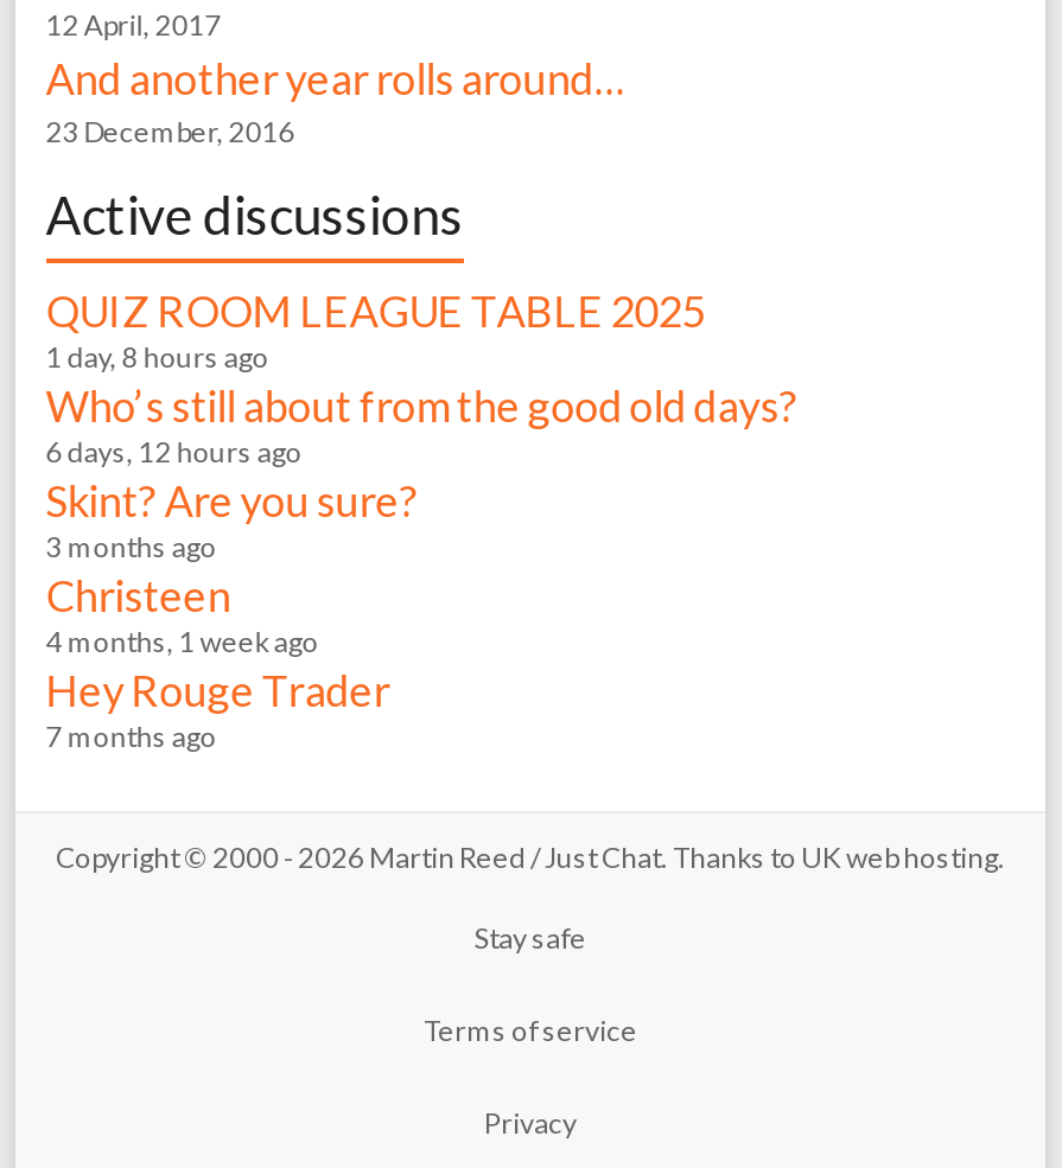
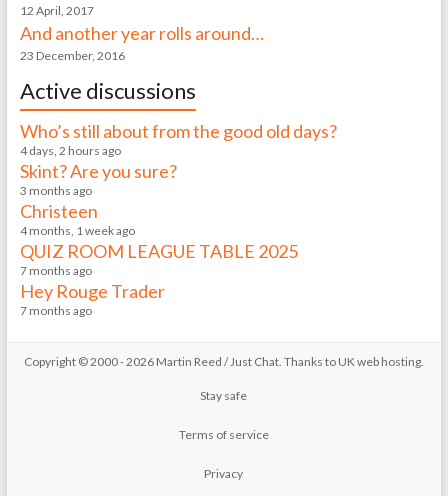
moved down: QUIZ ROOM LEAGUE TABLE 2025

- 1 day, 8 hours ago

moved up: Who’s still about from the good old days?

- 6 days, 12 hours ago
+ 4 days, 2 hours ago

moved up: Skint? Are you sure? | 3 months ago | Christeen | 4 months, 1 week ago

+ 7 months ago
